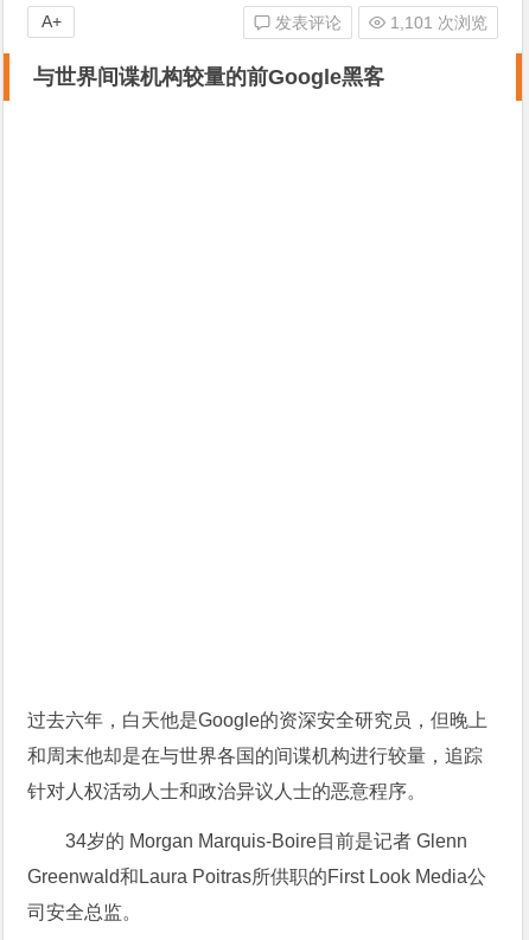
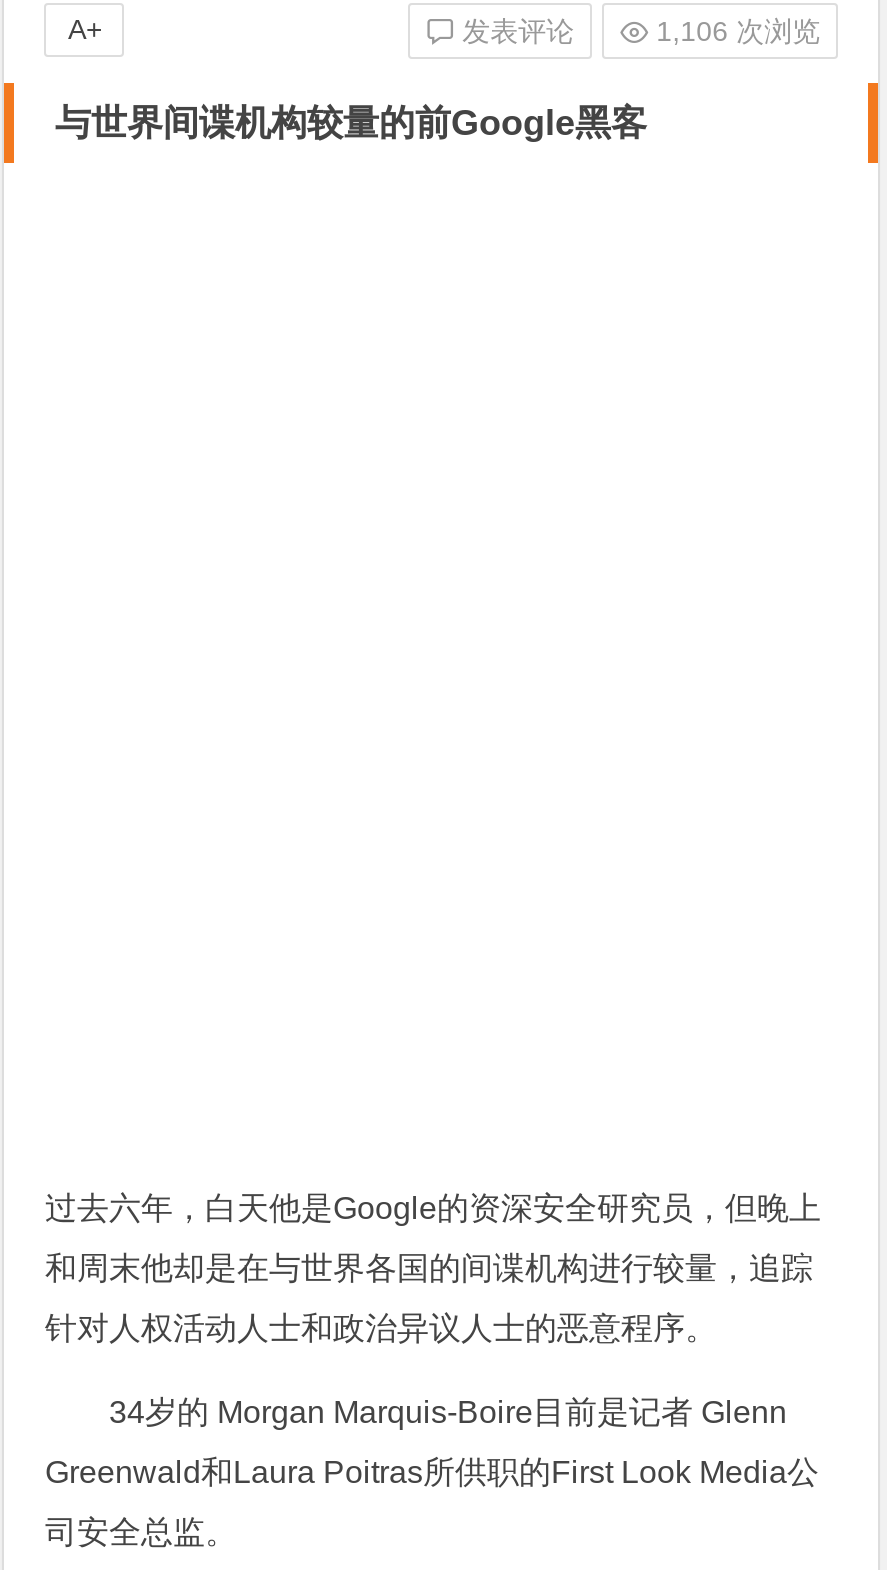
- 1,101 次浏览
+ 1,106 次浏览
